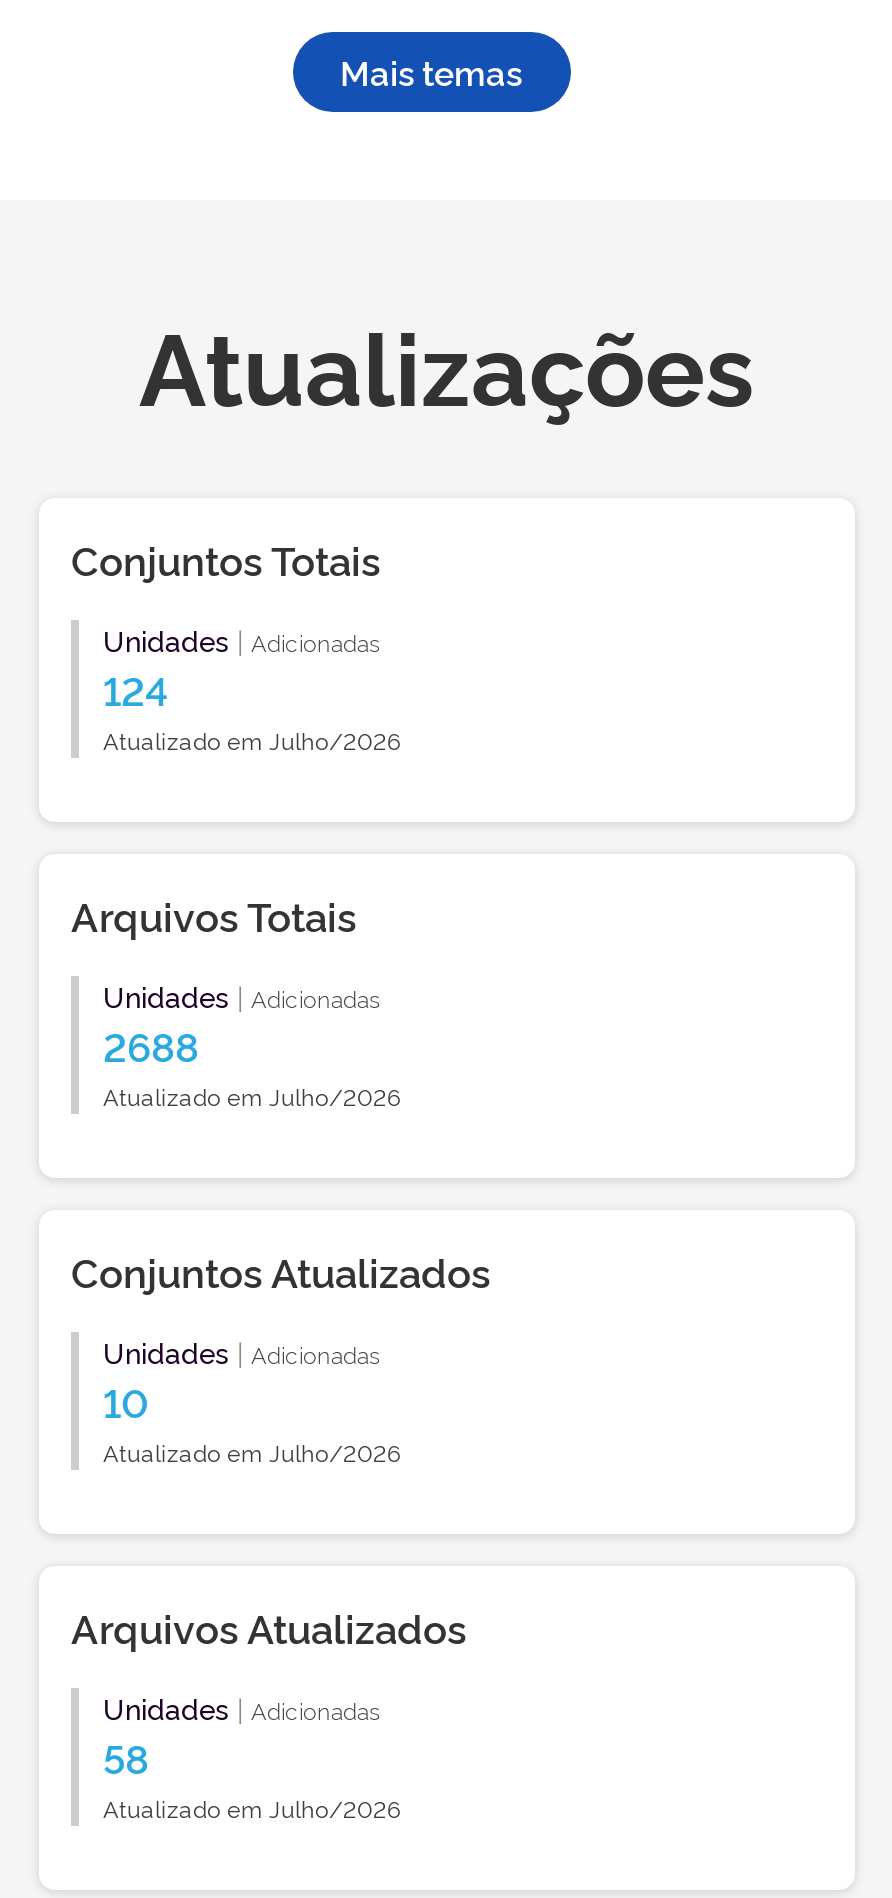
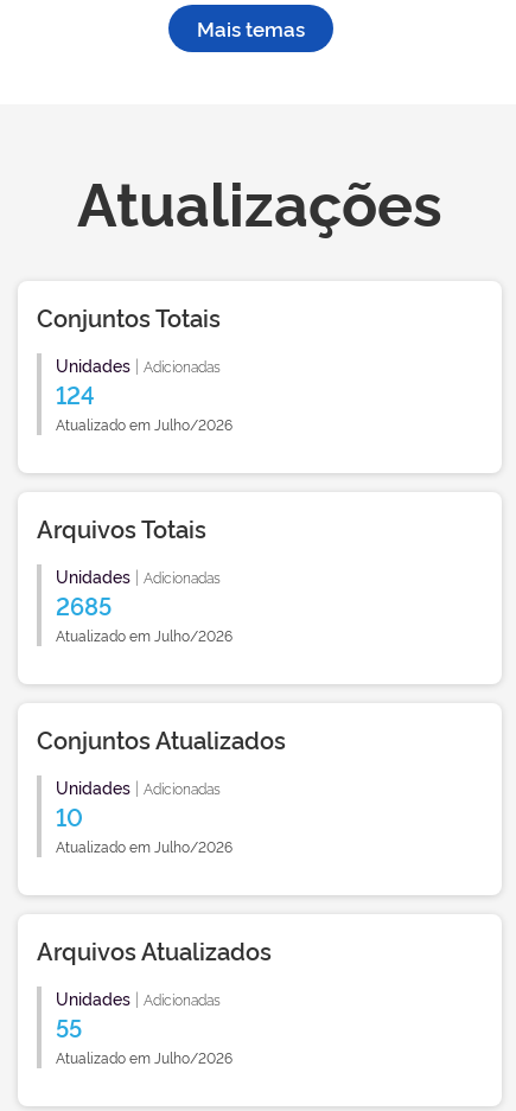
- 2688
+ 2685

- 58
+ 55
